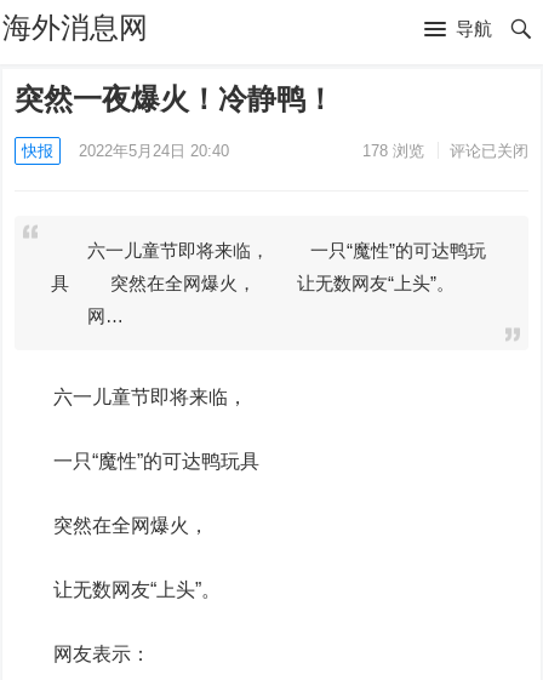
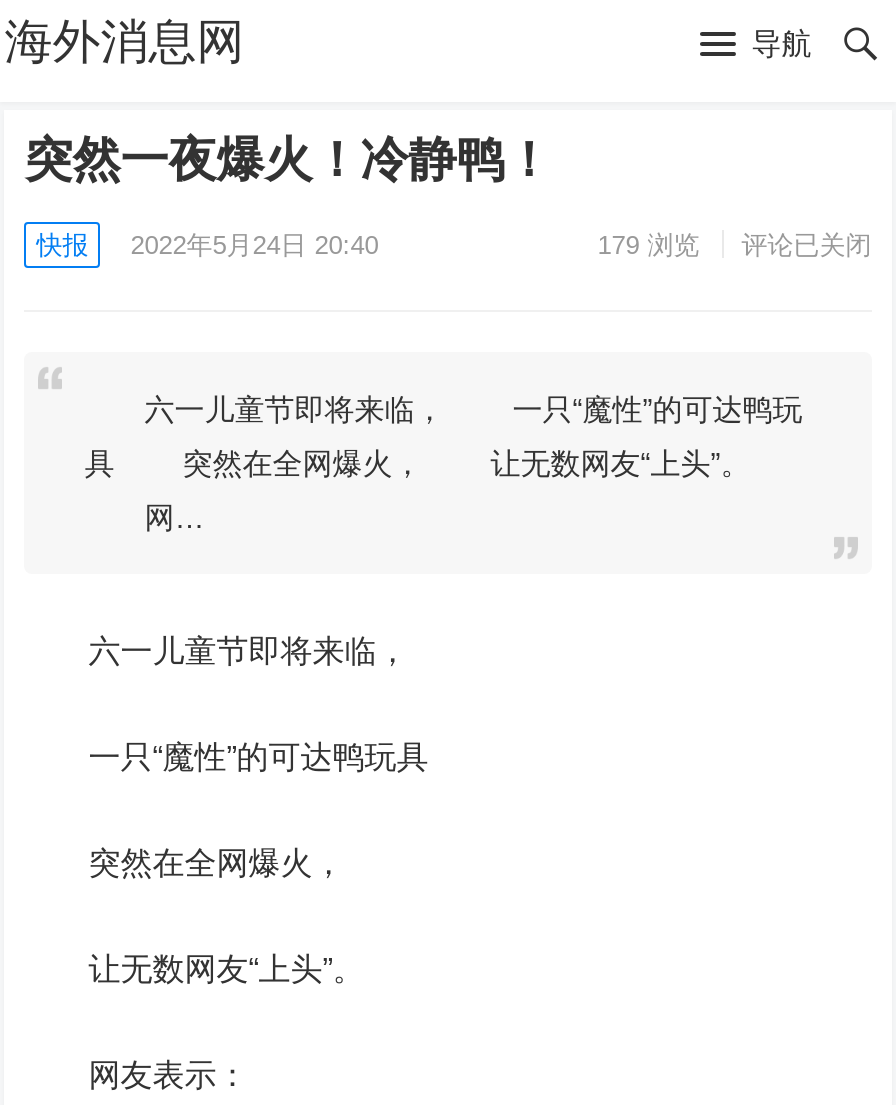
- 178浏览 评论已关闭
+ 179浏览 评论已关闭
